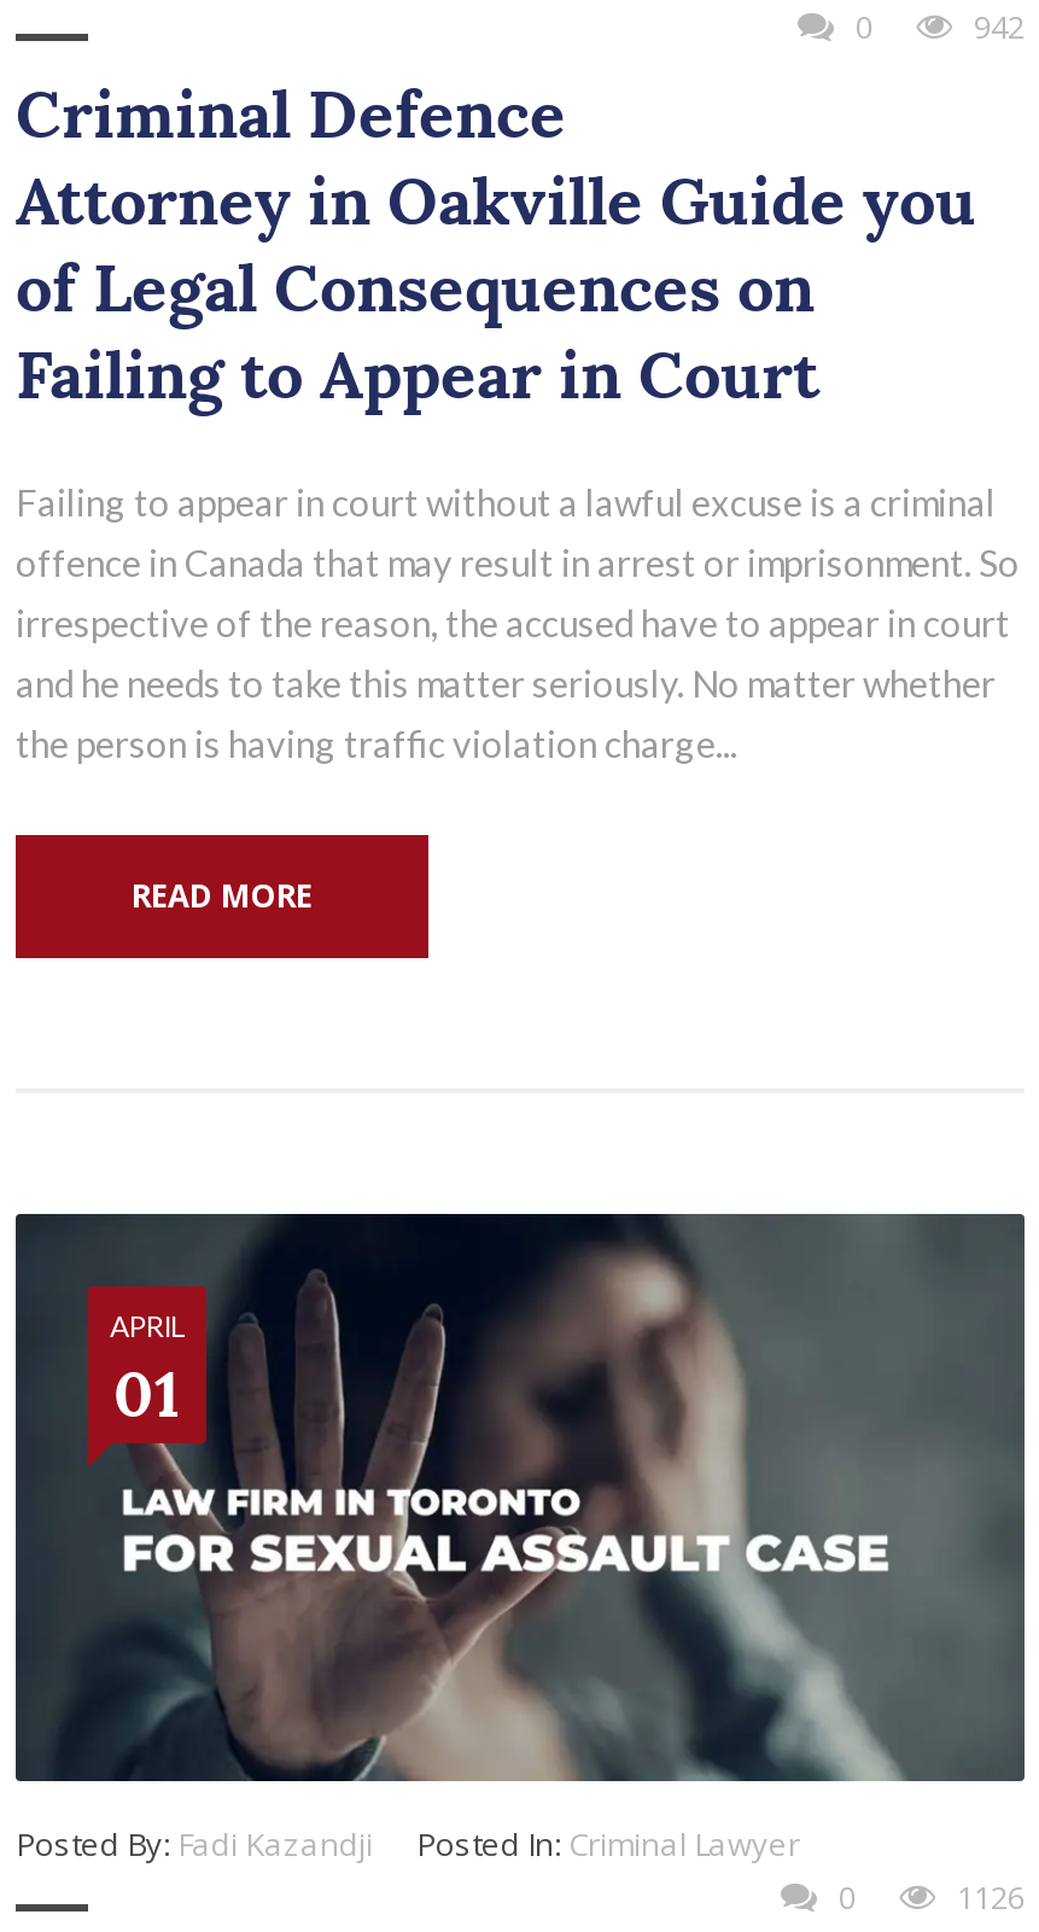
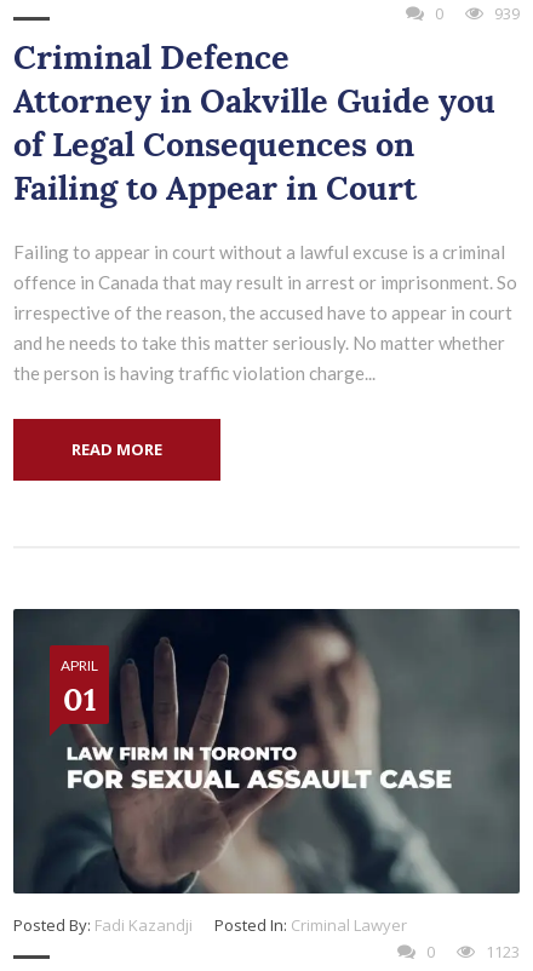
- 942
+ 939

- 1126
+ 1123
